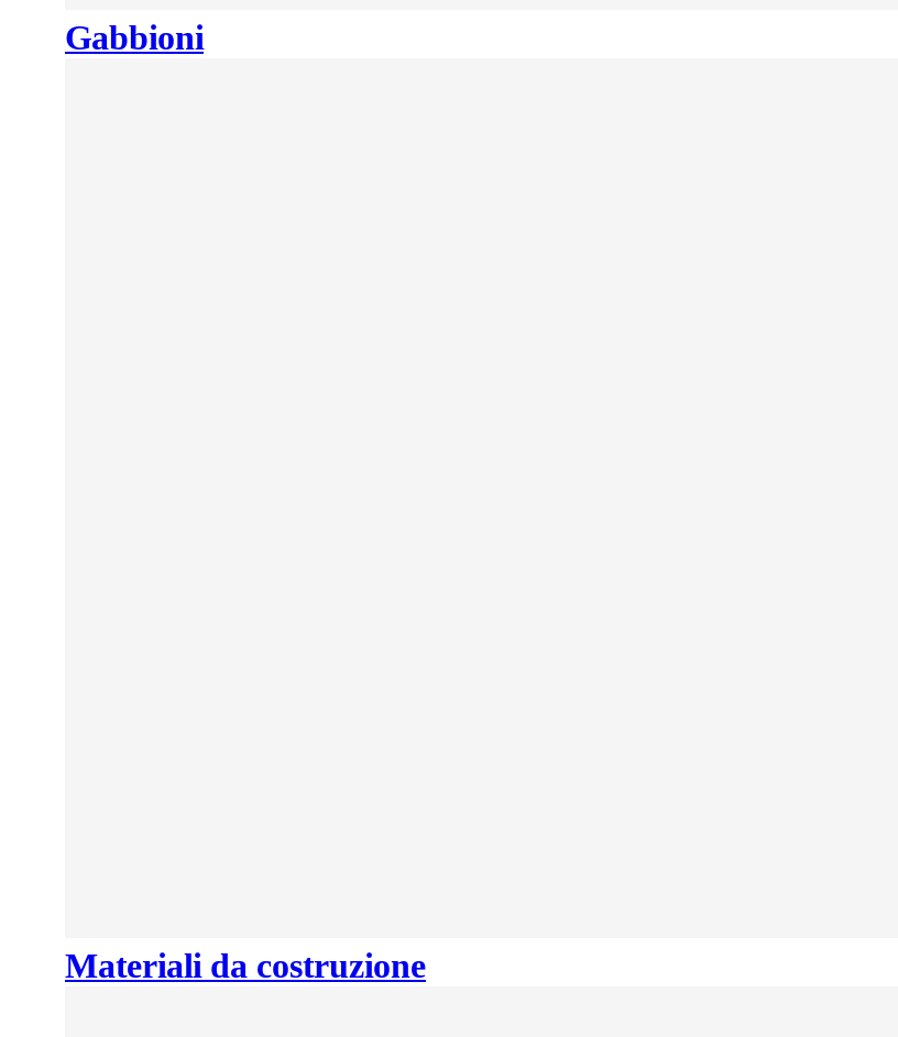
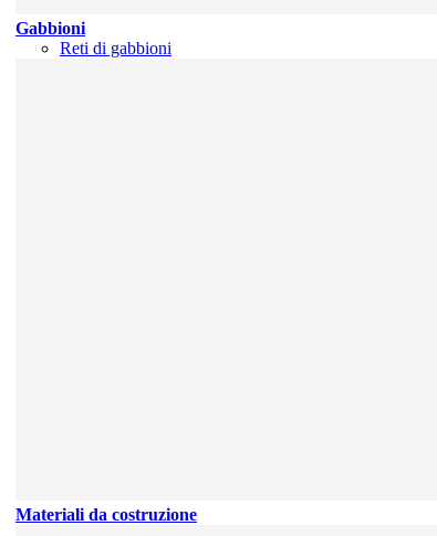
+ Reti di gabbioni
